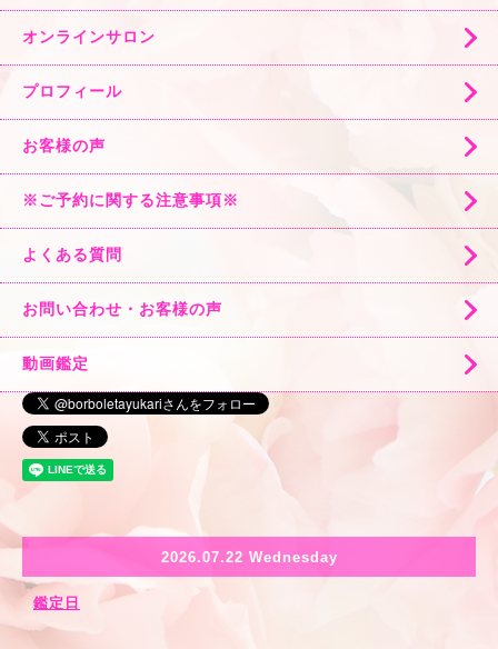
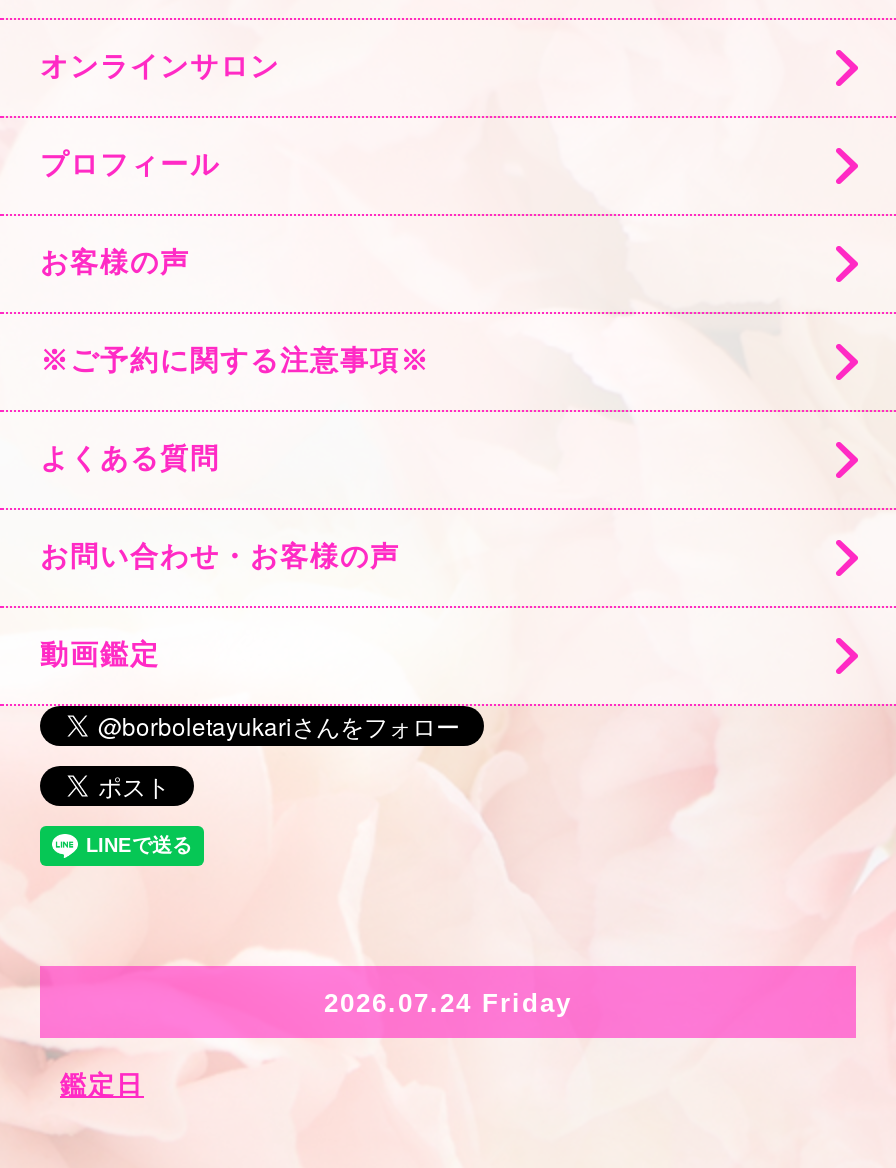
- 2026.07.22 Wednesday
+ 2026.07.24 Friday
